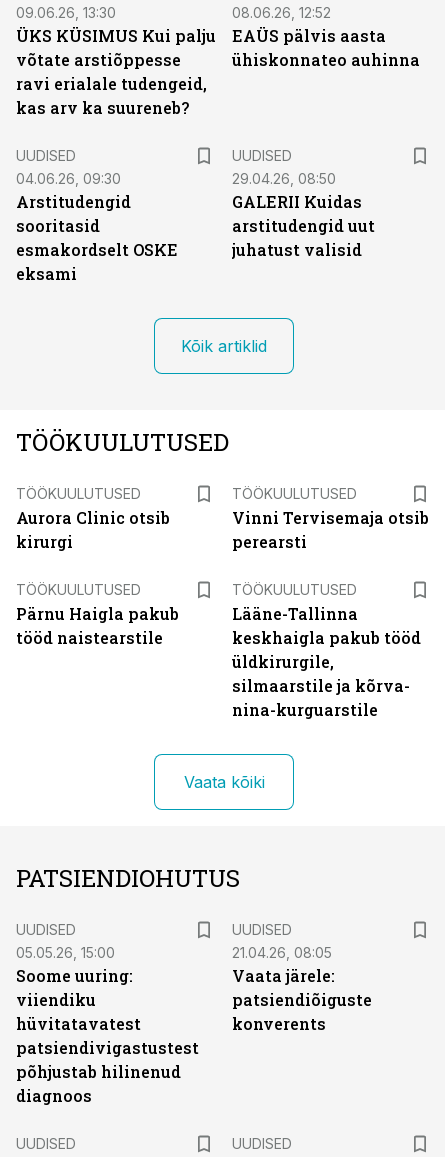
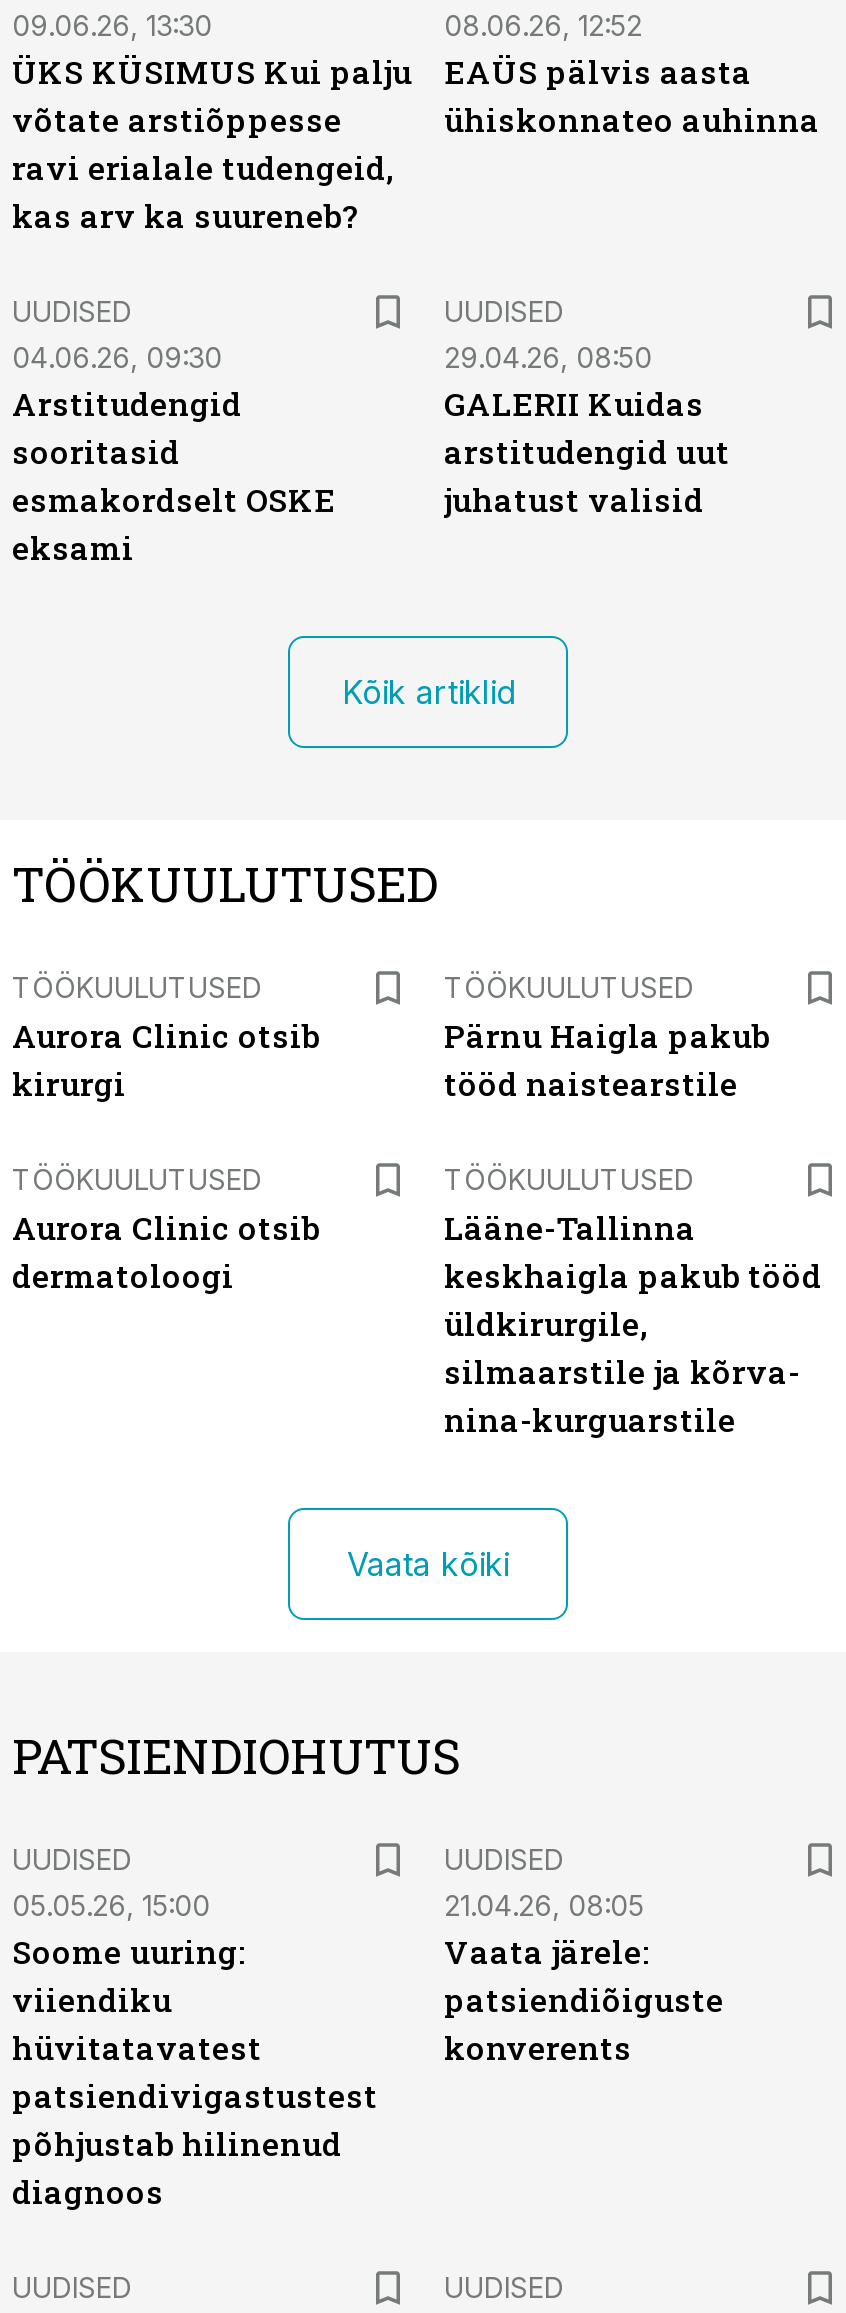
- Vinni Tervisemaja otsib
- perearsti

moved up: Pärnu Haigla pakub | tööd naistearstile

+ Aurora Clinic otsib
+ dermatoloogi
